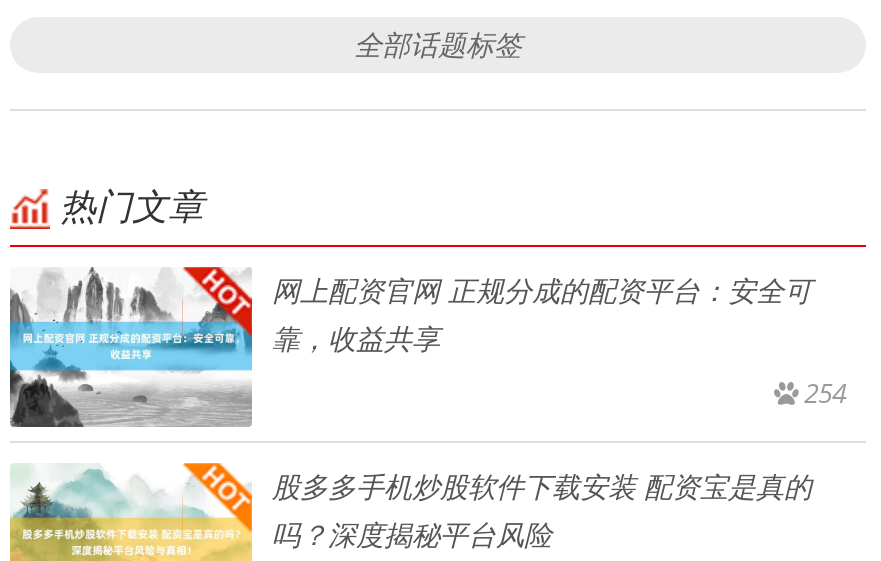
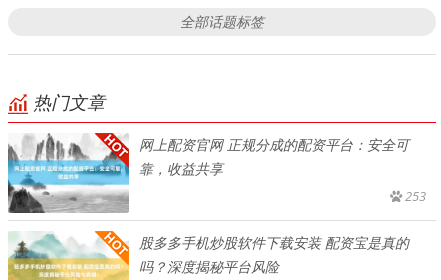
- 254
+ 253
